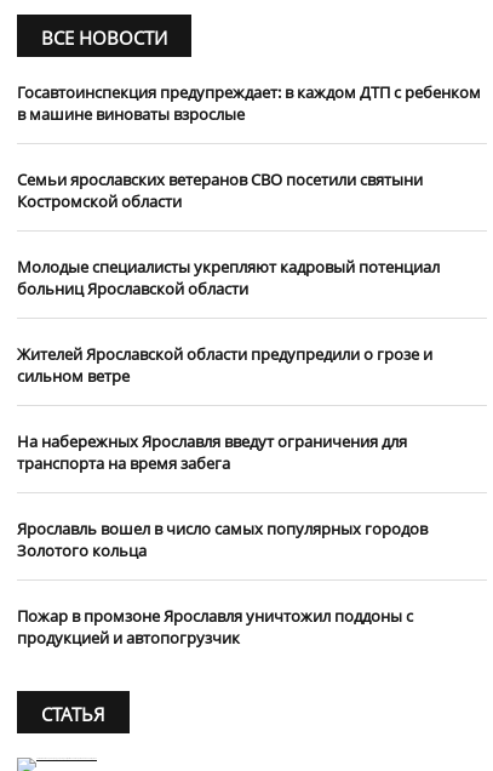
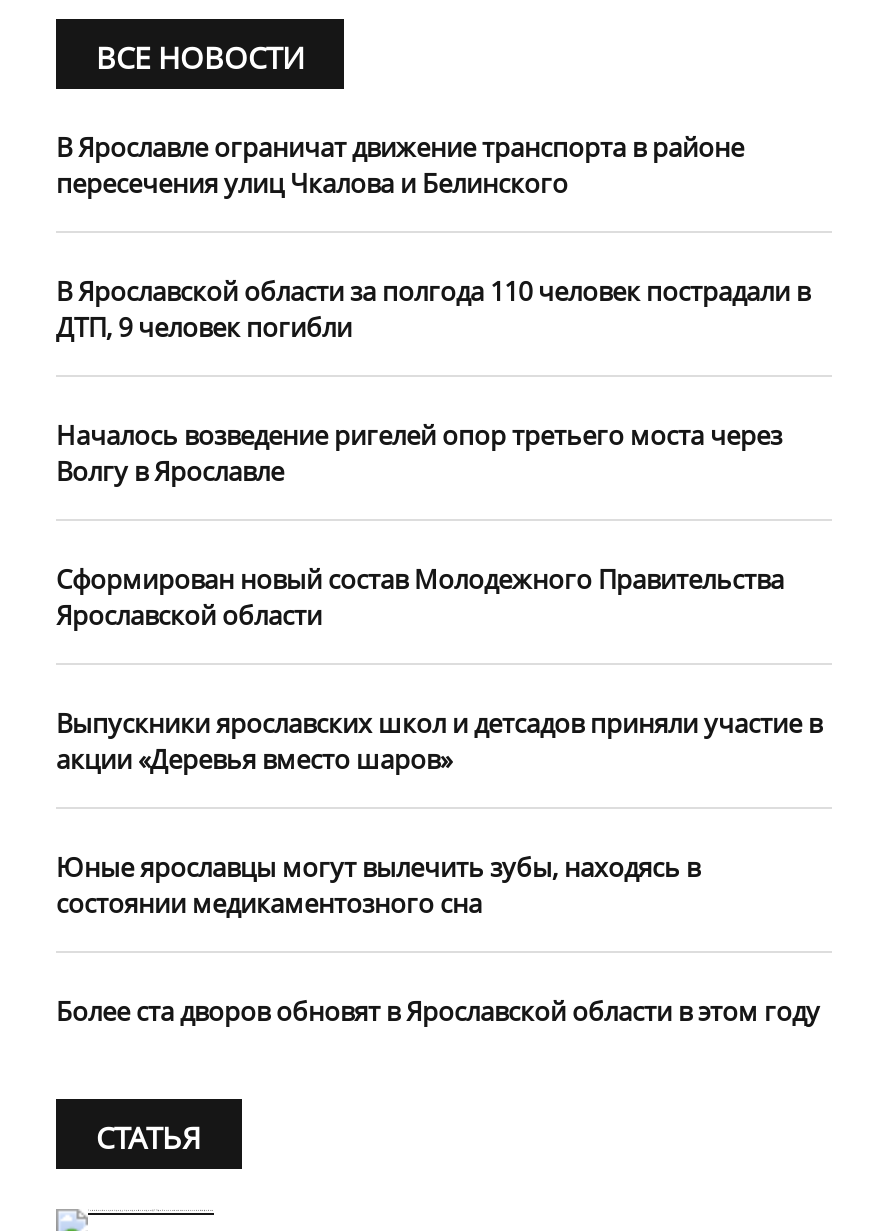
- Госавтоинспекция предупреждает: в каждом ДТП с ребенком
- в машине виноваты взрослые
+ В Ярославле ограничат движение транспорта в районе
+ пересечения улиц Чкалова и Белинского

- Семьи ярославских ветеранов СВО посетили святыни
- Костромской области
+ В Ярославской области за полгода 110 человек пострадали в
+ ДТП, 9 человек погибли

- Молодые специалисты укрепляют кадровый потенциал
- больниц Ярославской области
+ Началось возведение ригелей опор третьего моста через
+ Волгу в Ярославле

- Жителей Ярославской области предупредили о грозе и
- сильном ветре
+ Сформирован новый состав Молодежного Правительства
+ Ярославской области

- На набережных Ярославля введут ограничения для
- транспорта на время забега
+ Выпускники ярославских школ и детсадов приняли участие в
+ акции «Деревья вместо шаров»

- Ярославль вошел в число самых популярных городов
- Золотого кольца
+ Юные ярославцы могут вылечить зубы, находясь в
+ состоянии медикаментозного сна

- Пожар в промзоне Ярославля уничтожил поддоны с
- продукцией и автопогрузчик
+ Более ста дворов обновят в Ярославской области в этом году
